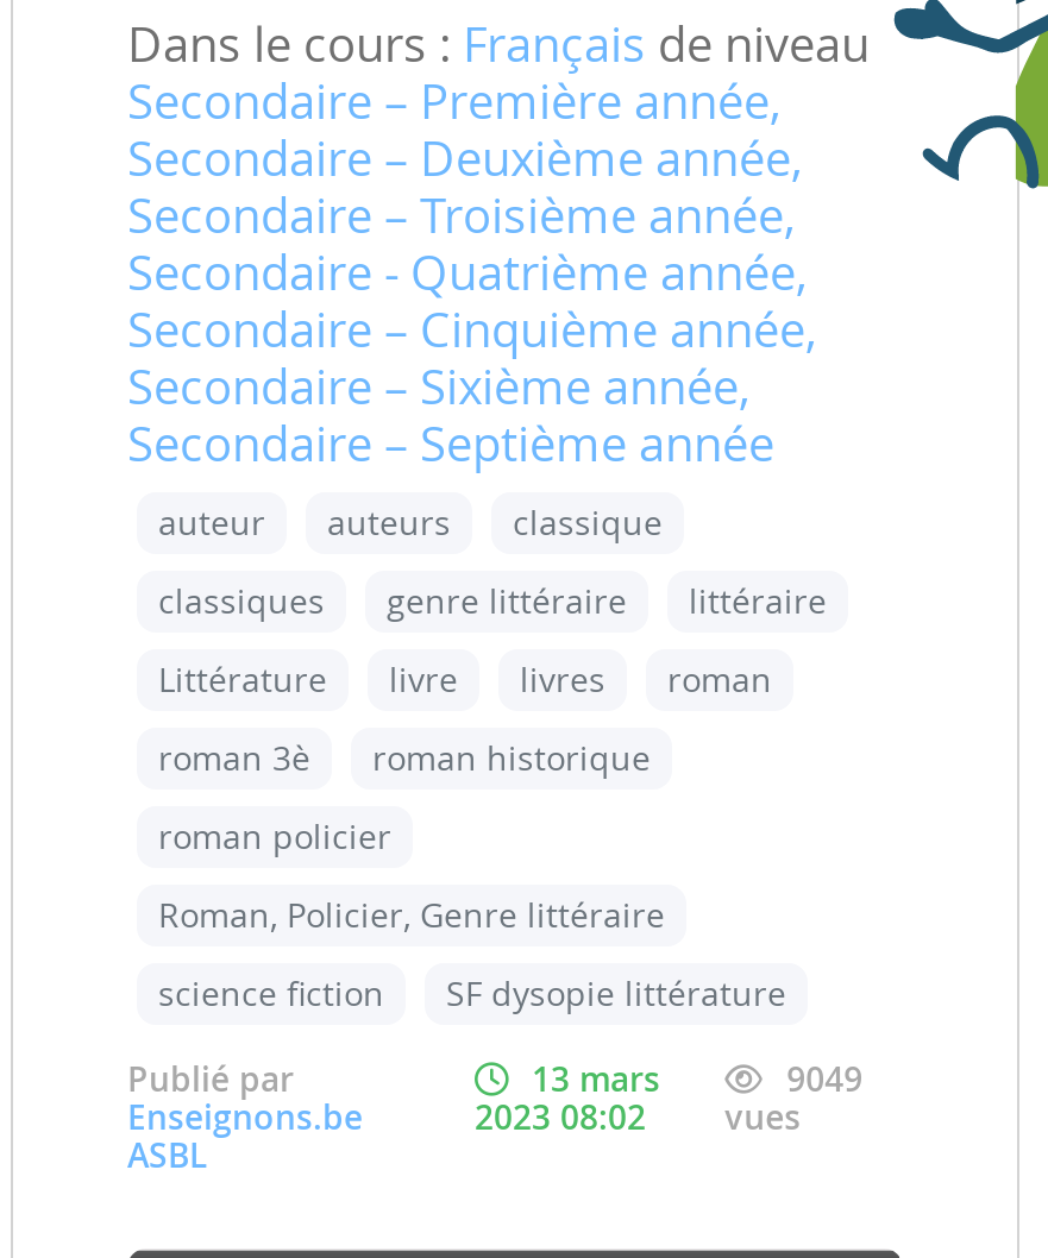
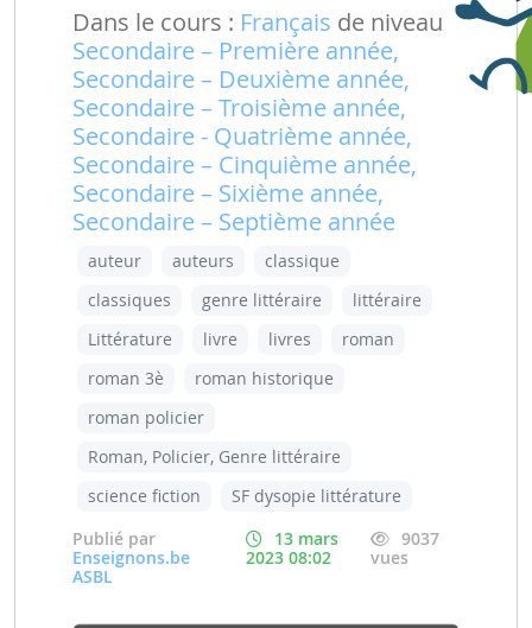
- 9049
+ 9037
